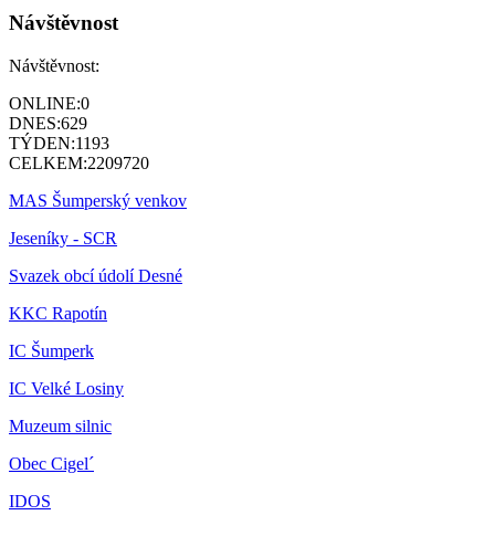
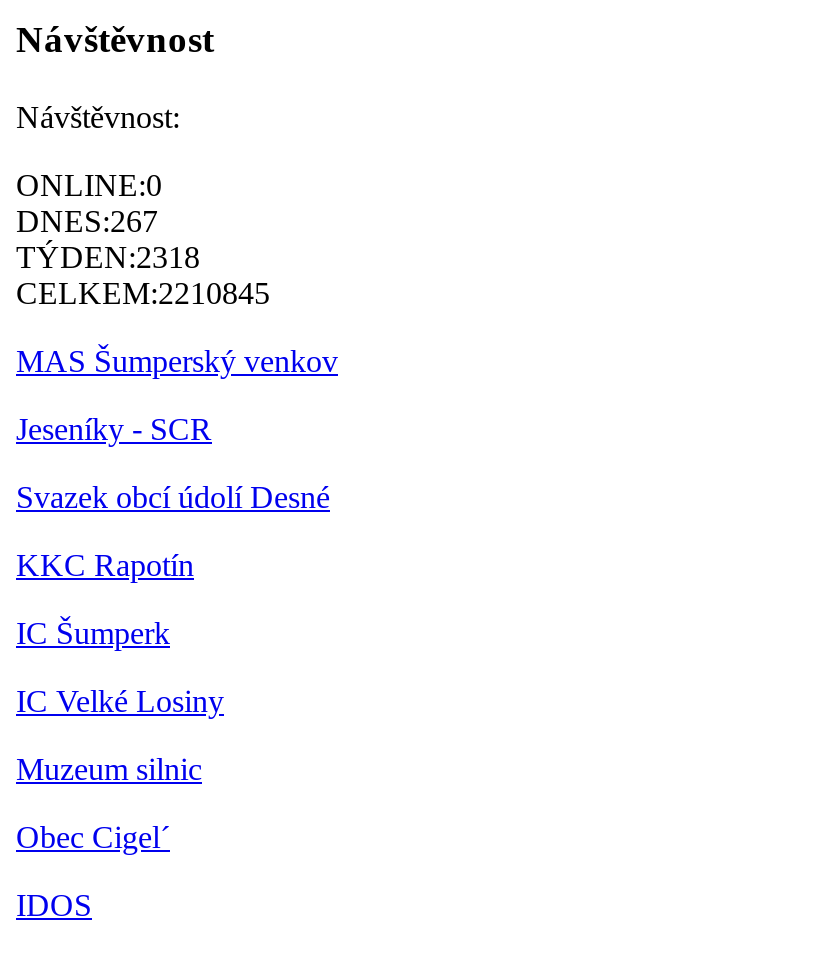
- DNES:629
+ DNES:267

- TÝDEN:1193
+ TÝDEN:2318

- CELKEM:2209720
+ CELKEM:2210845
